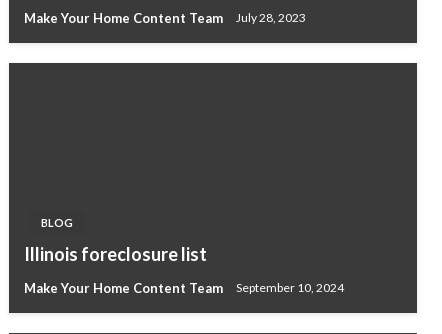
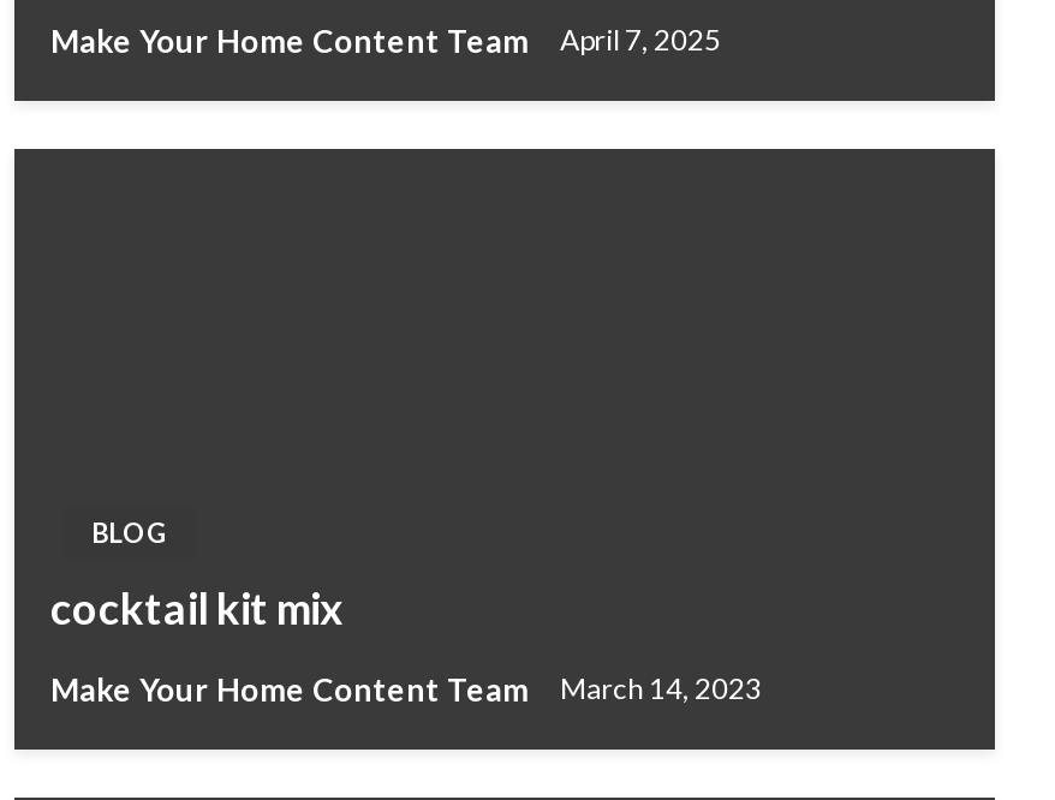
- Make Your Home Content Team July 28, 2023
+ Make Your Home Content Team April 7, 2025

- Illinois foreclosure list
+ cocktail kit mix

- Make Your Home Content Team September 10, 2024
+ Make Your Home Content Team March 14, 2023
